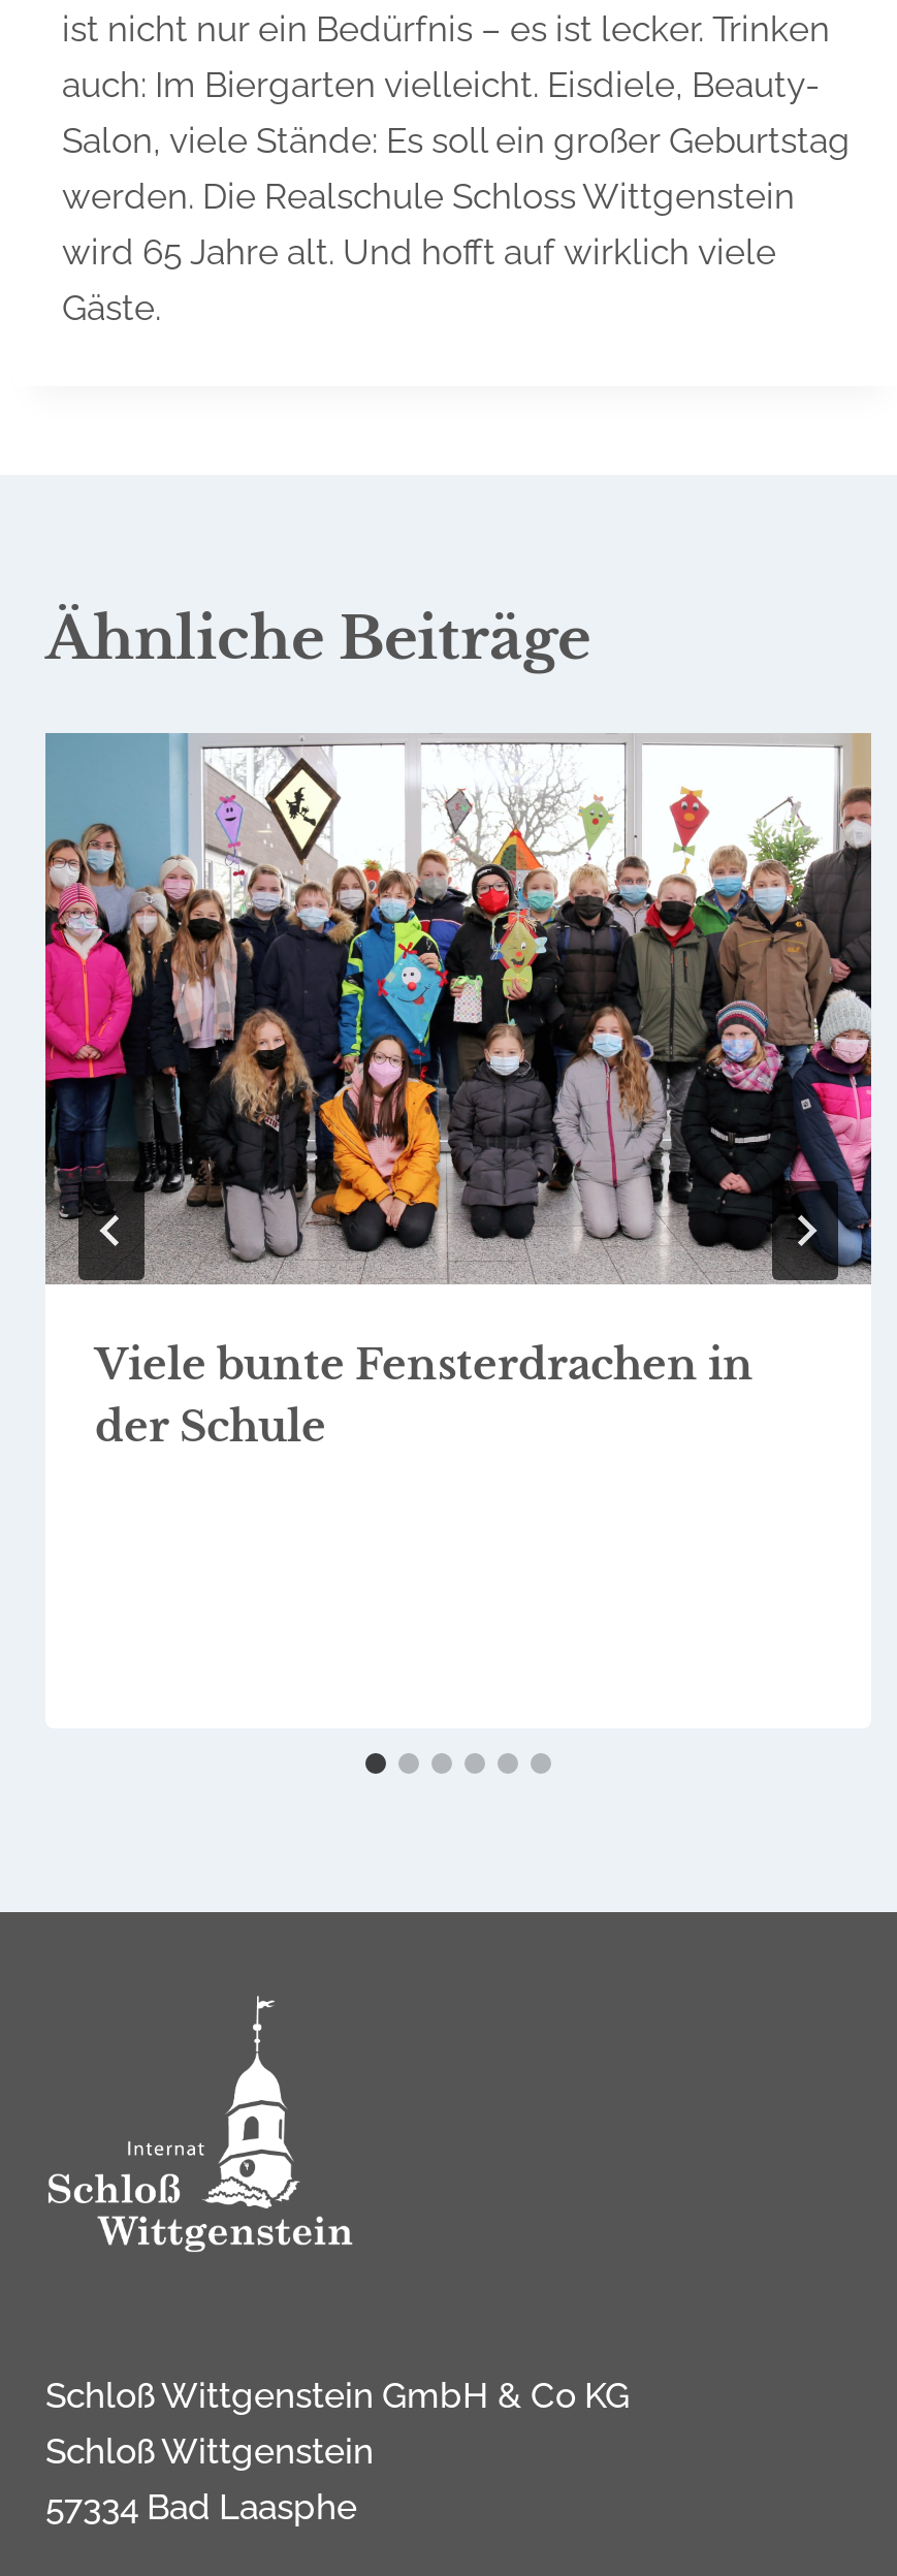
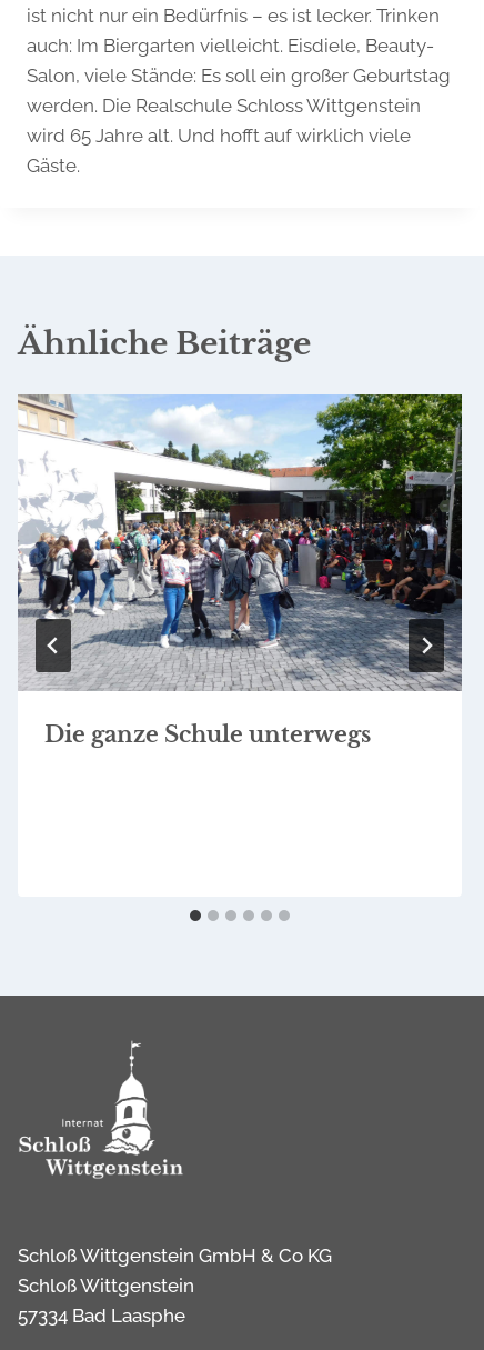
- [image]
- Viele bunte Fensterdrachen in
- der Schule
+ [image]
+ Die ganze Schule unterwegs
